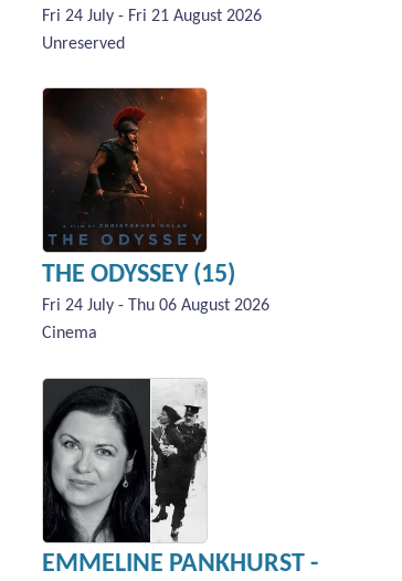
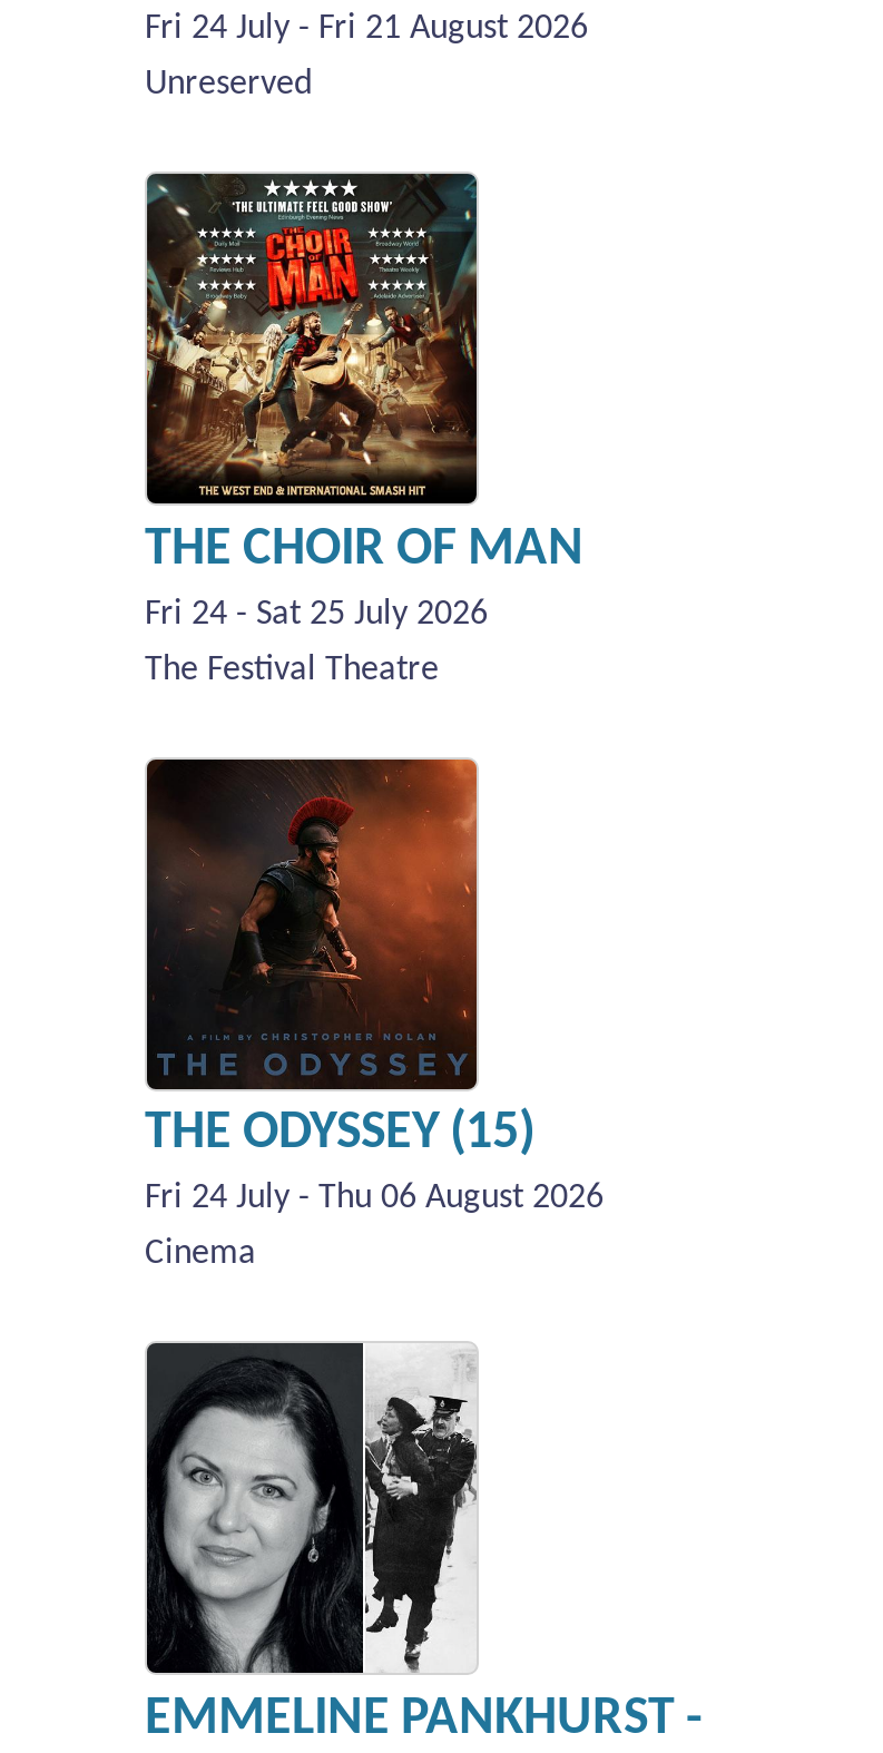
+ [image]
+ THE CHOIR OF MAN
+ Fri 24 - Sat 25 July 2026
+ The Festival Theatre
